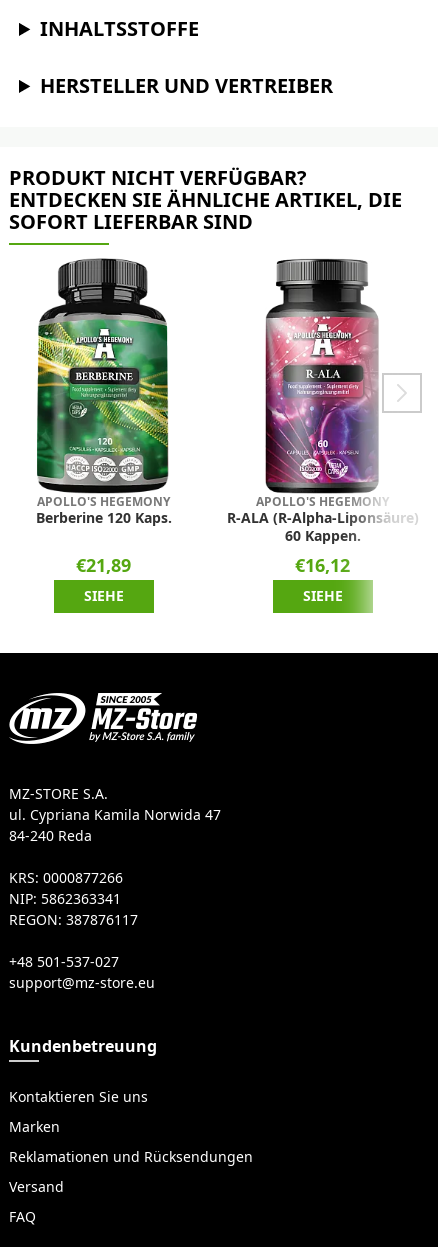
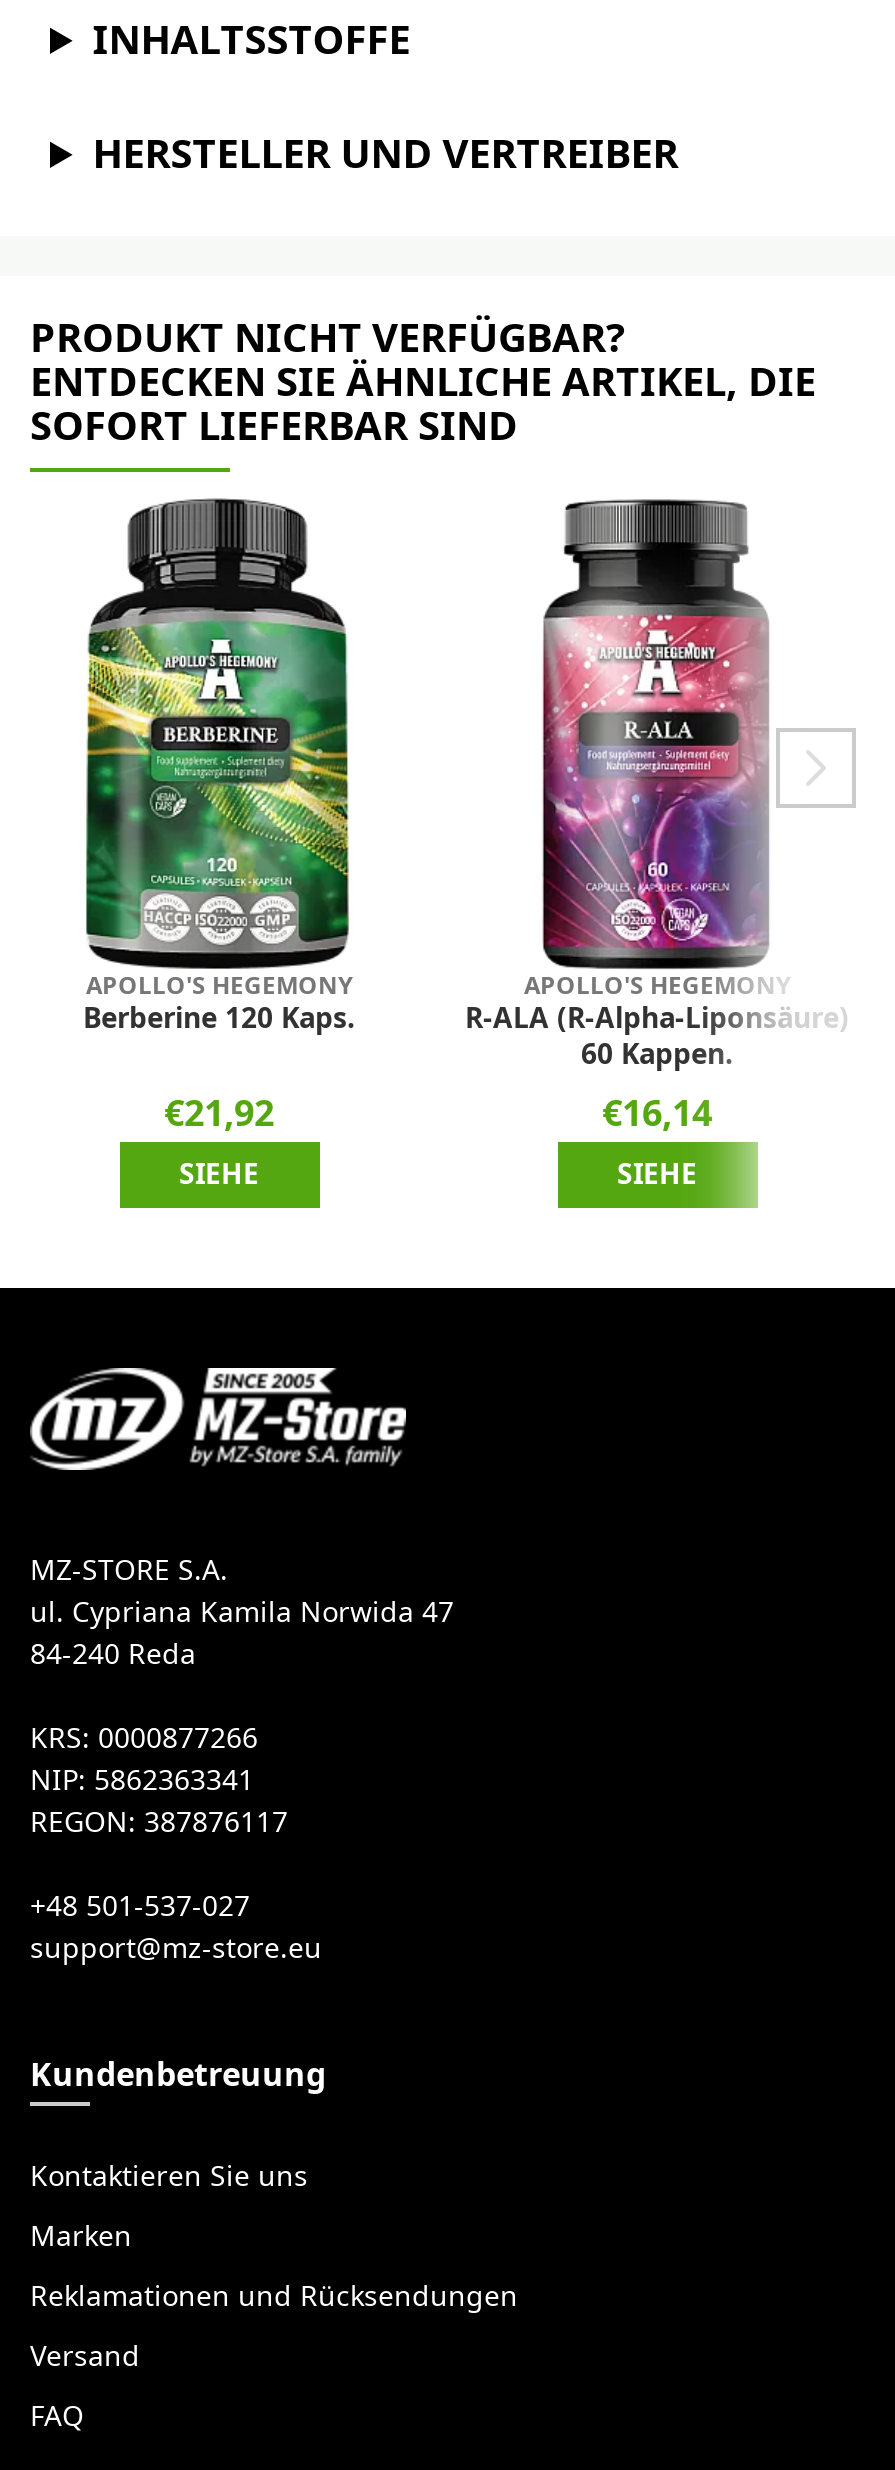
- €21,89
+ €21,92

- €16,12
+ €16,14
